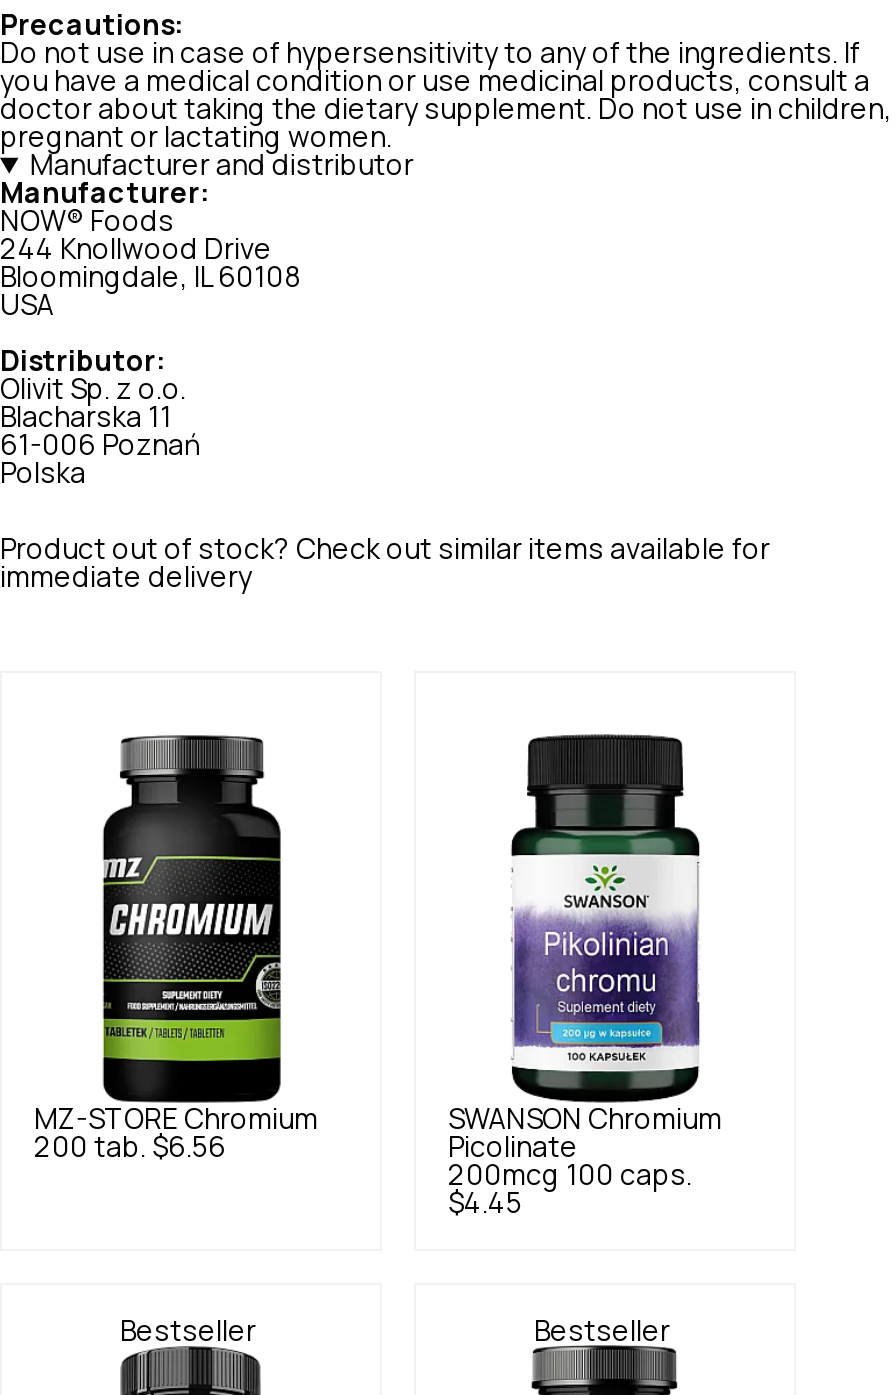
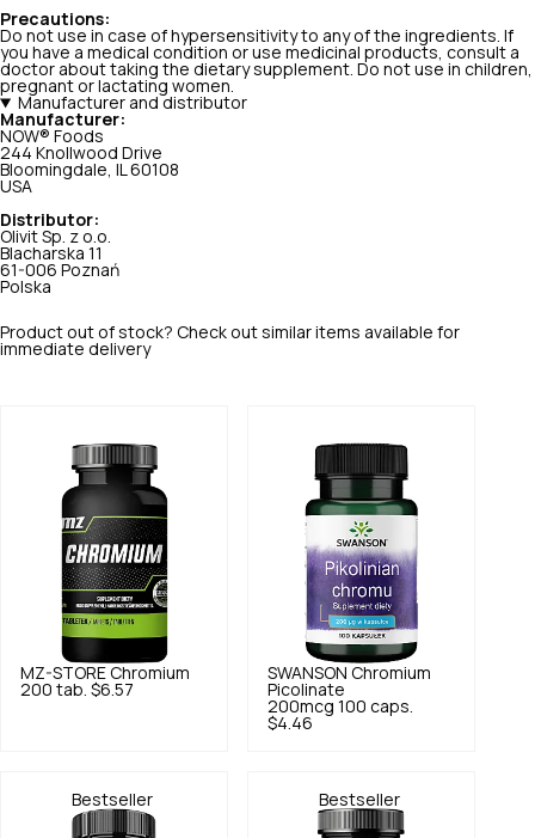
- 200 tab. $6.56
+ 200 tab. $6.57

- $4.45
+ $4.46
